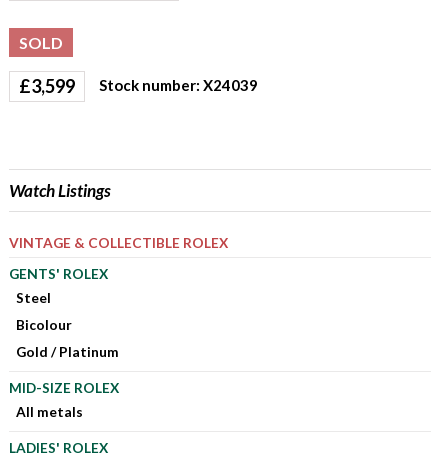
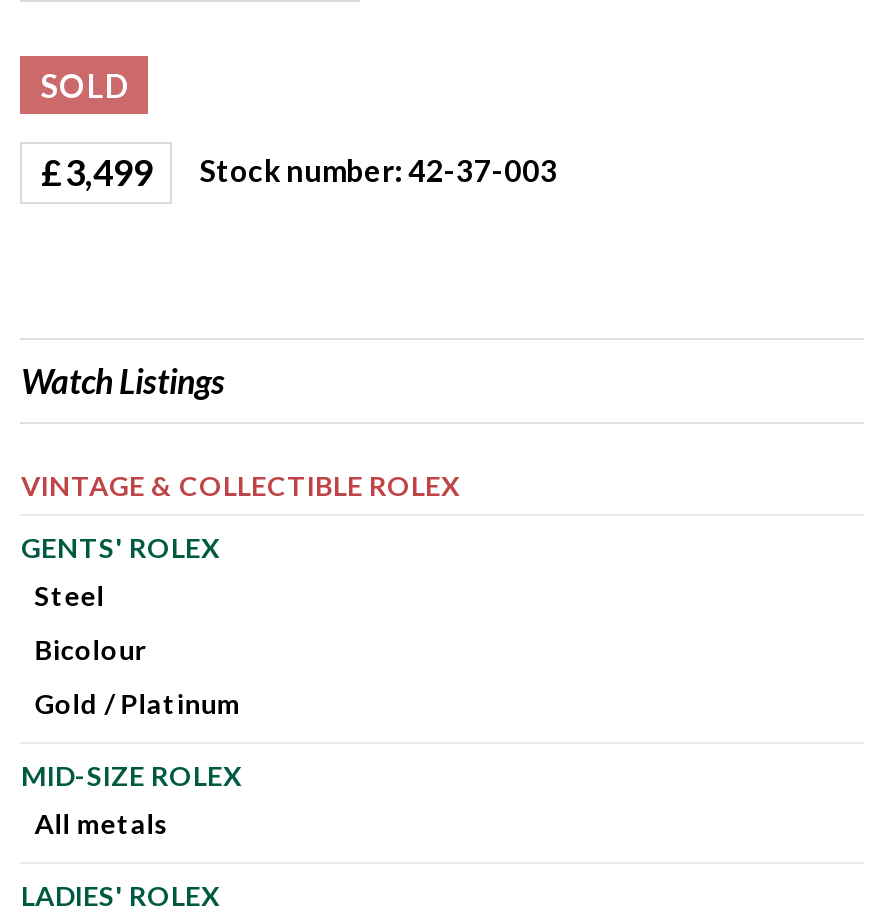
- £3,599
+ £3,499

- Stock number: X24039
+ Stock number: 42-37-003
